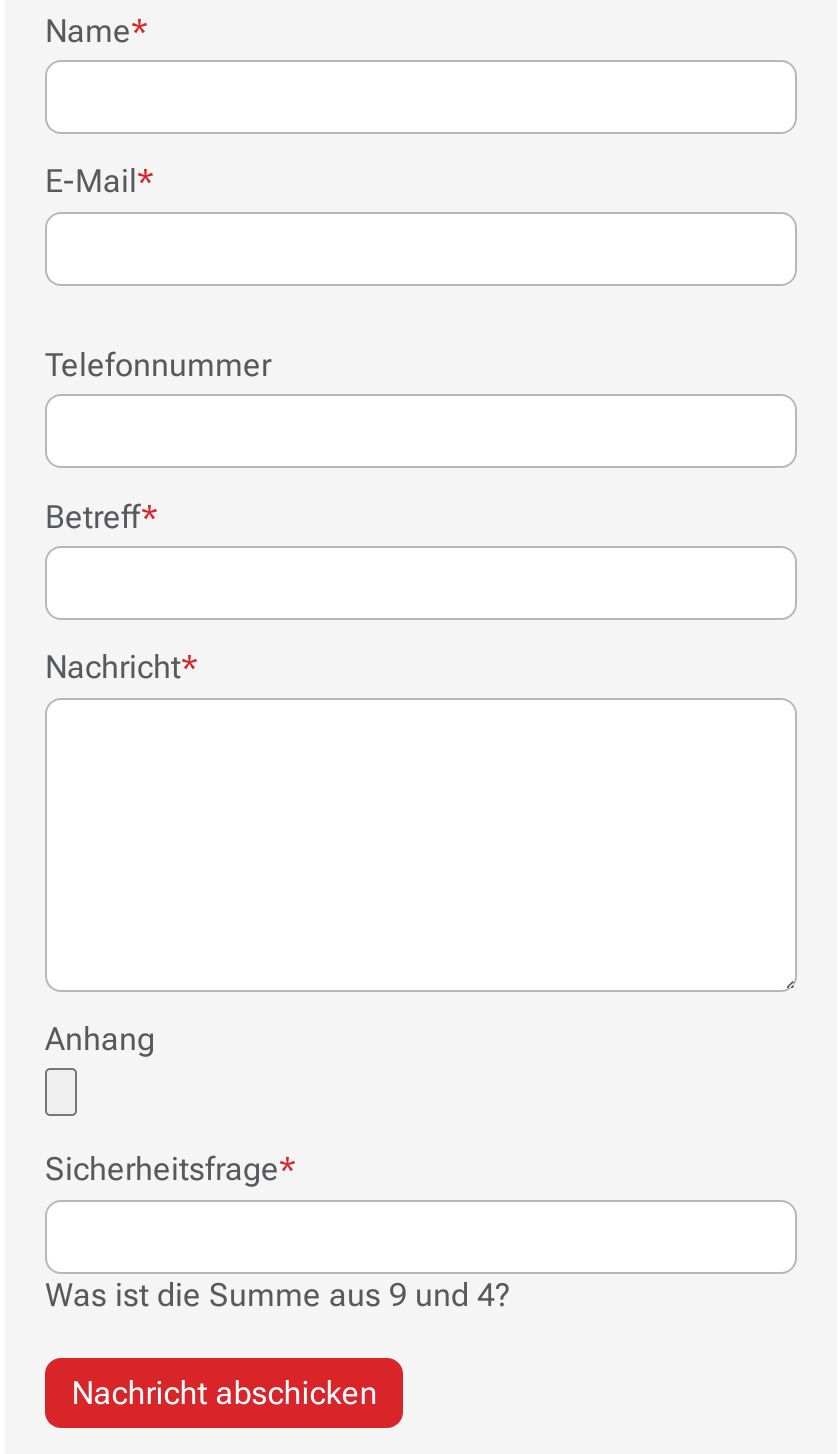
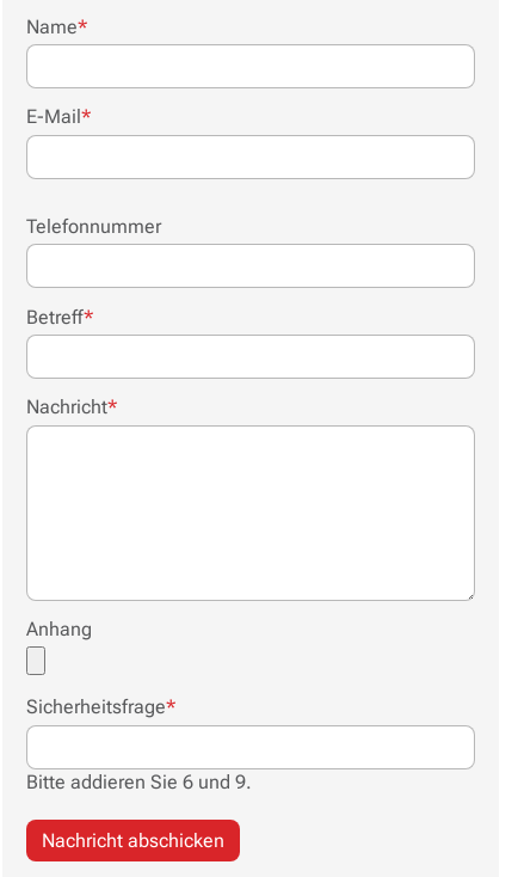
- Was ist die Summe aus 9 und 4?
+ Bitte addieren Sie 6 und 9.
